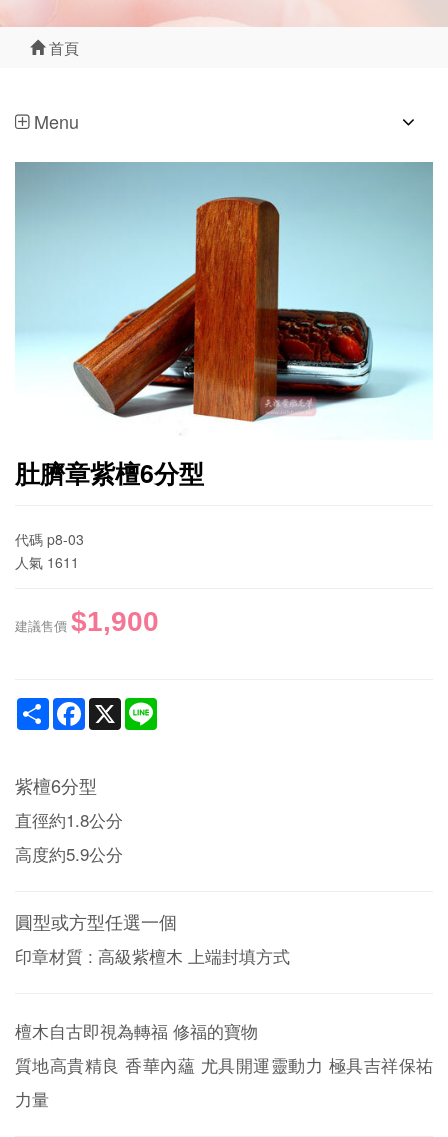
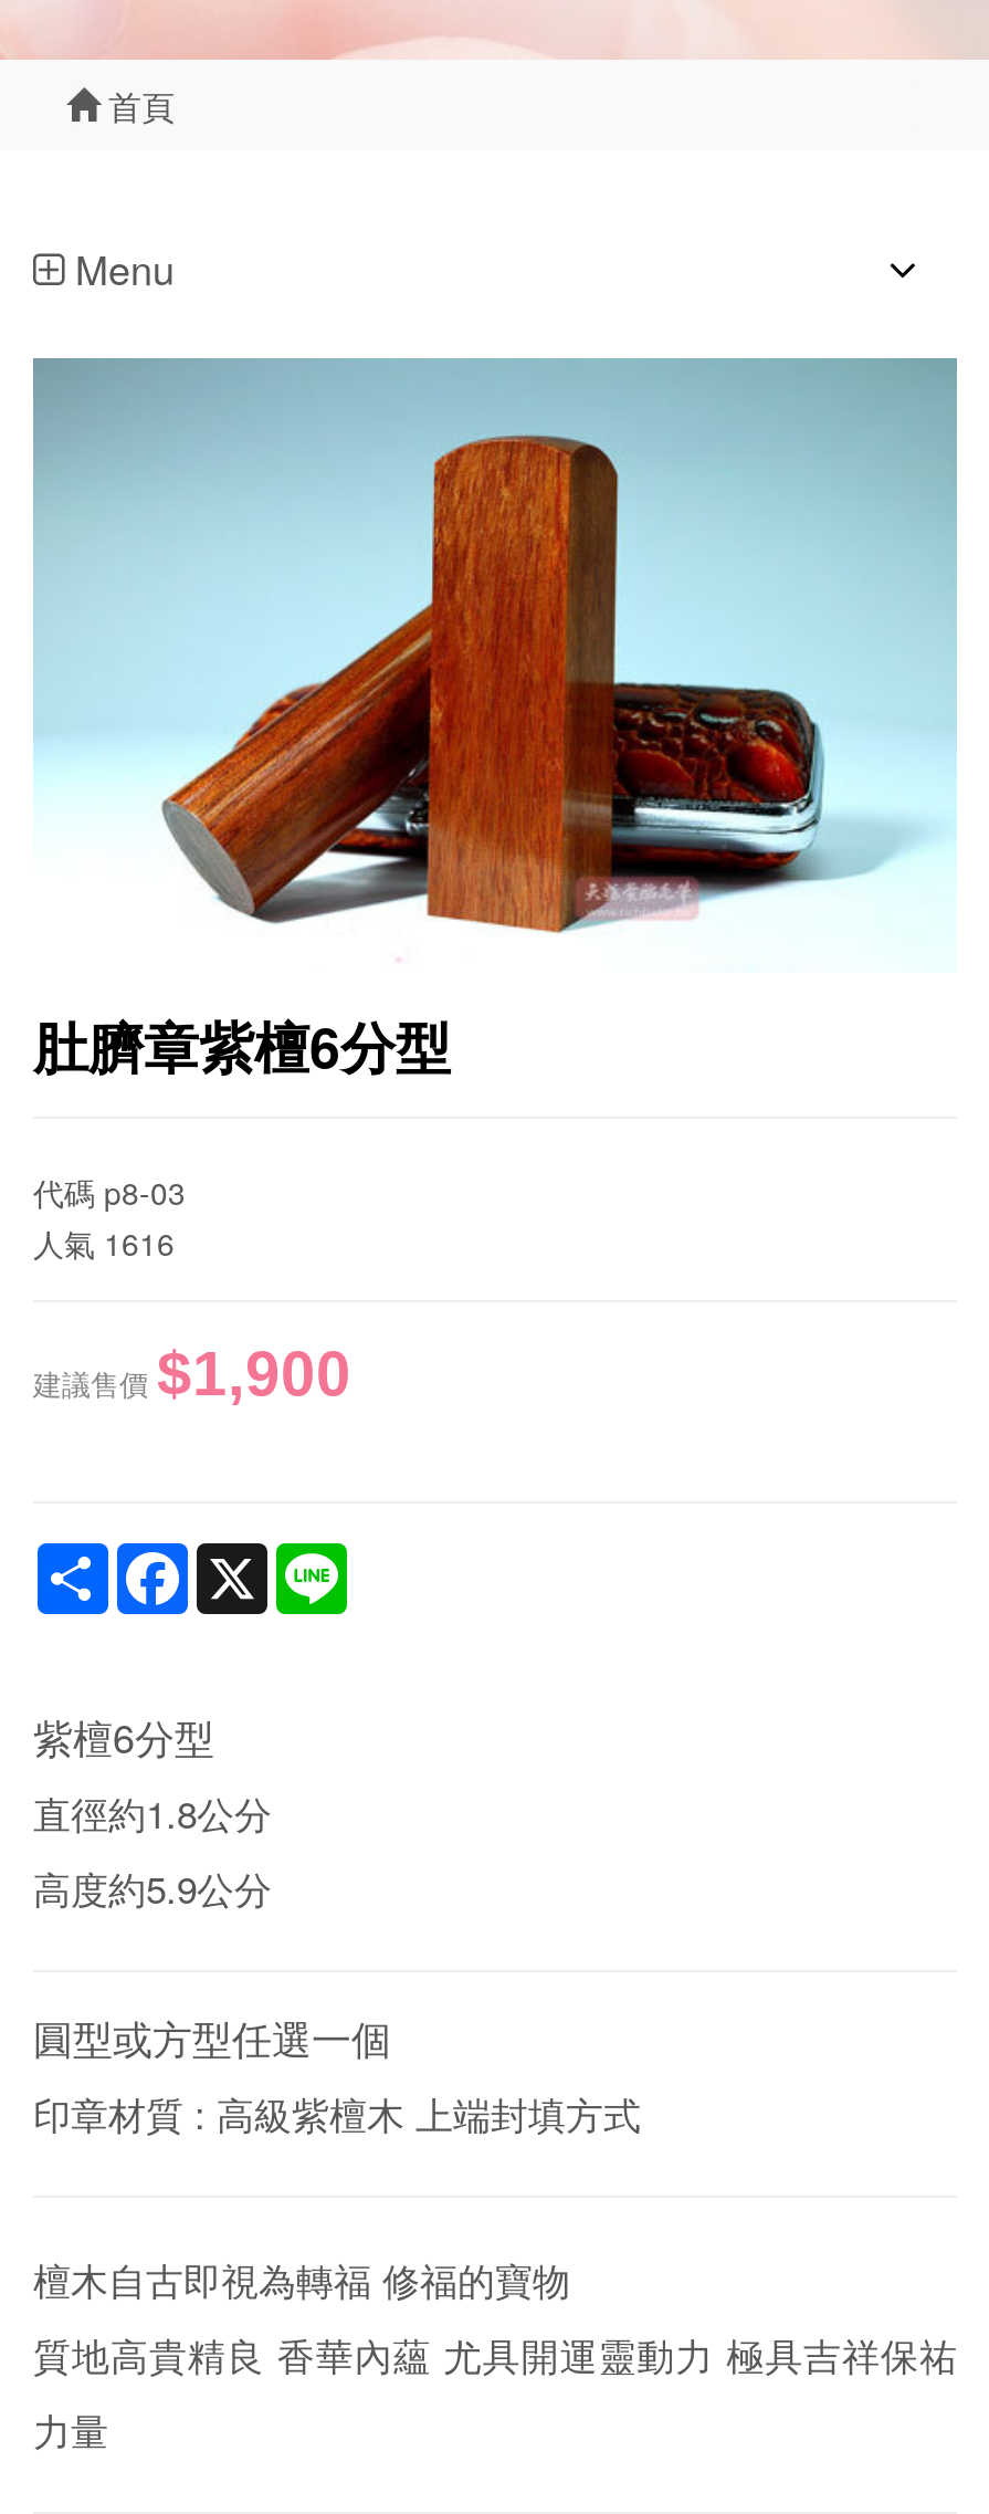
- 人氣1611
+ 人氣1616
